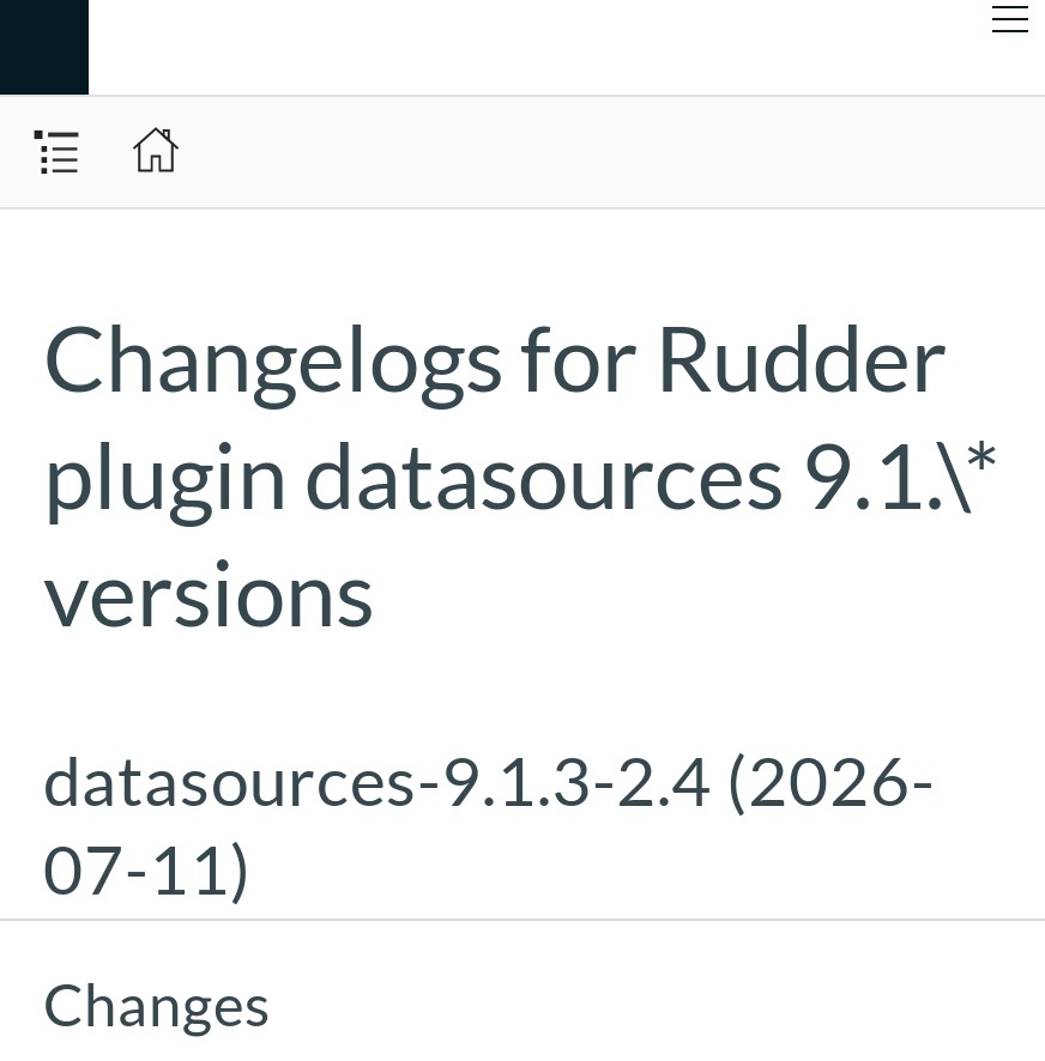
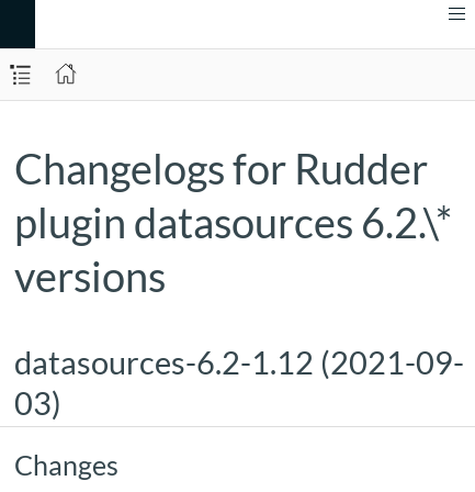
- plugin datasources 9.1.\*
+ plugin datasources 6.2.\*

- datasources-9.1.3-2.4 (2026-
- 07-11)
+ datasources-6.2-1.12 (2021-09-
+ 03)
